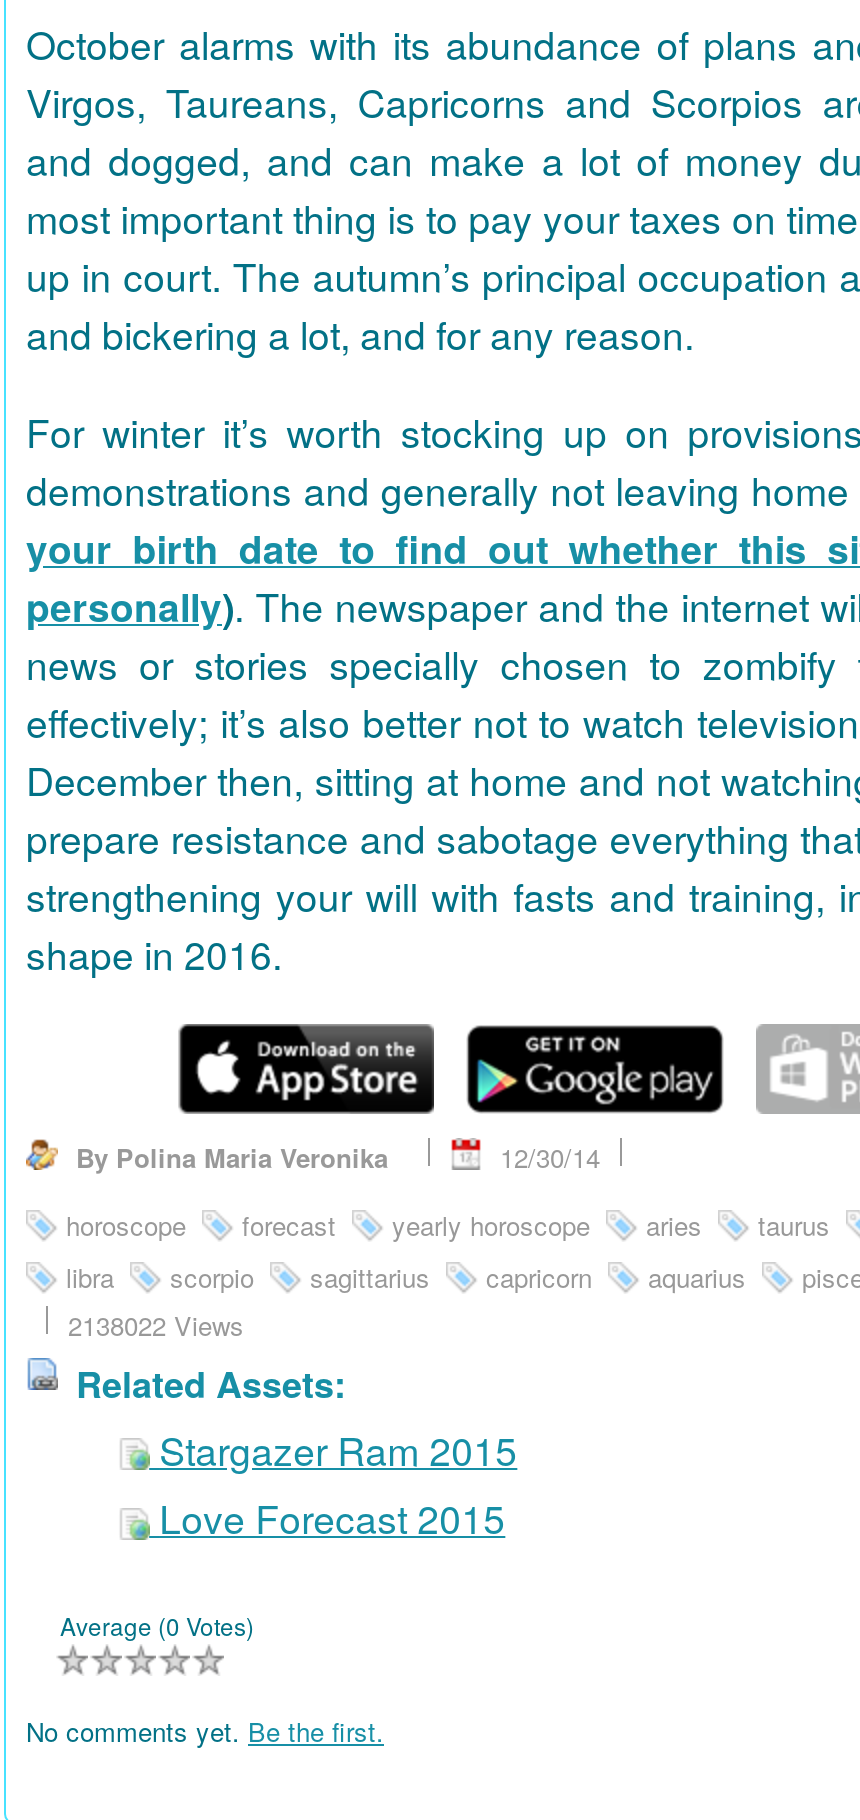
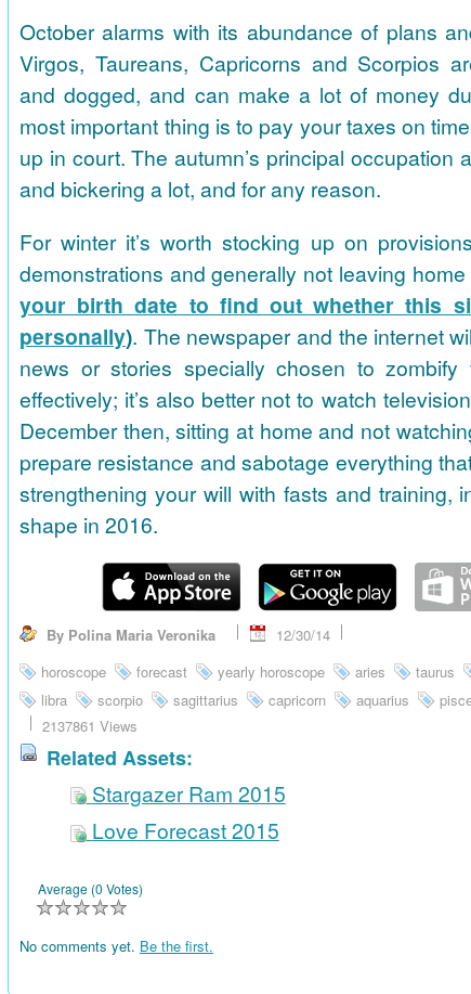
- 2138022 Views
+ 2137861 Views
